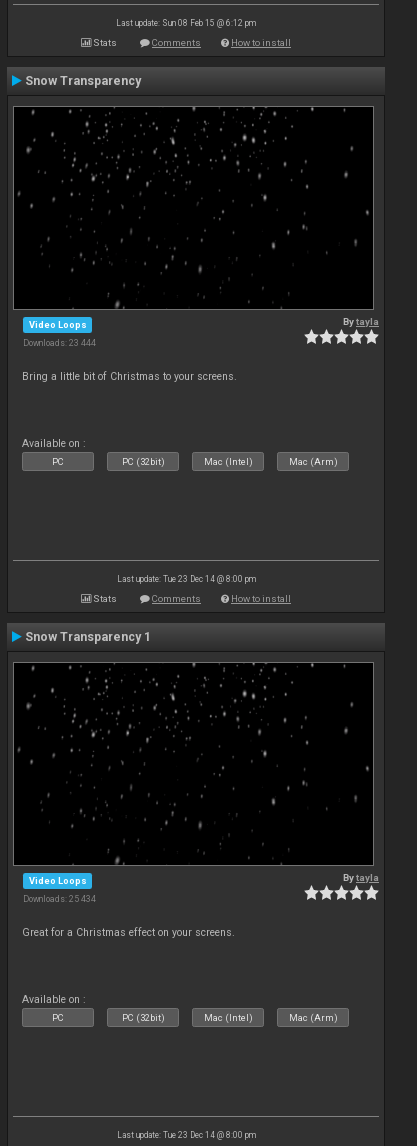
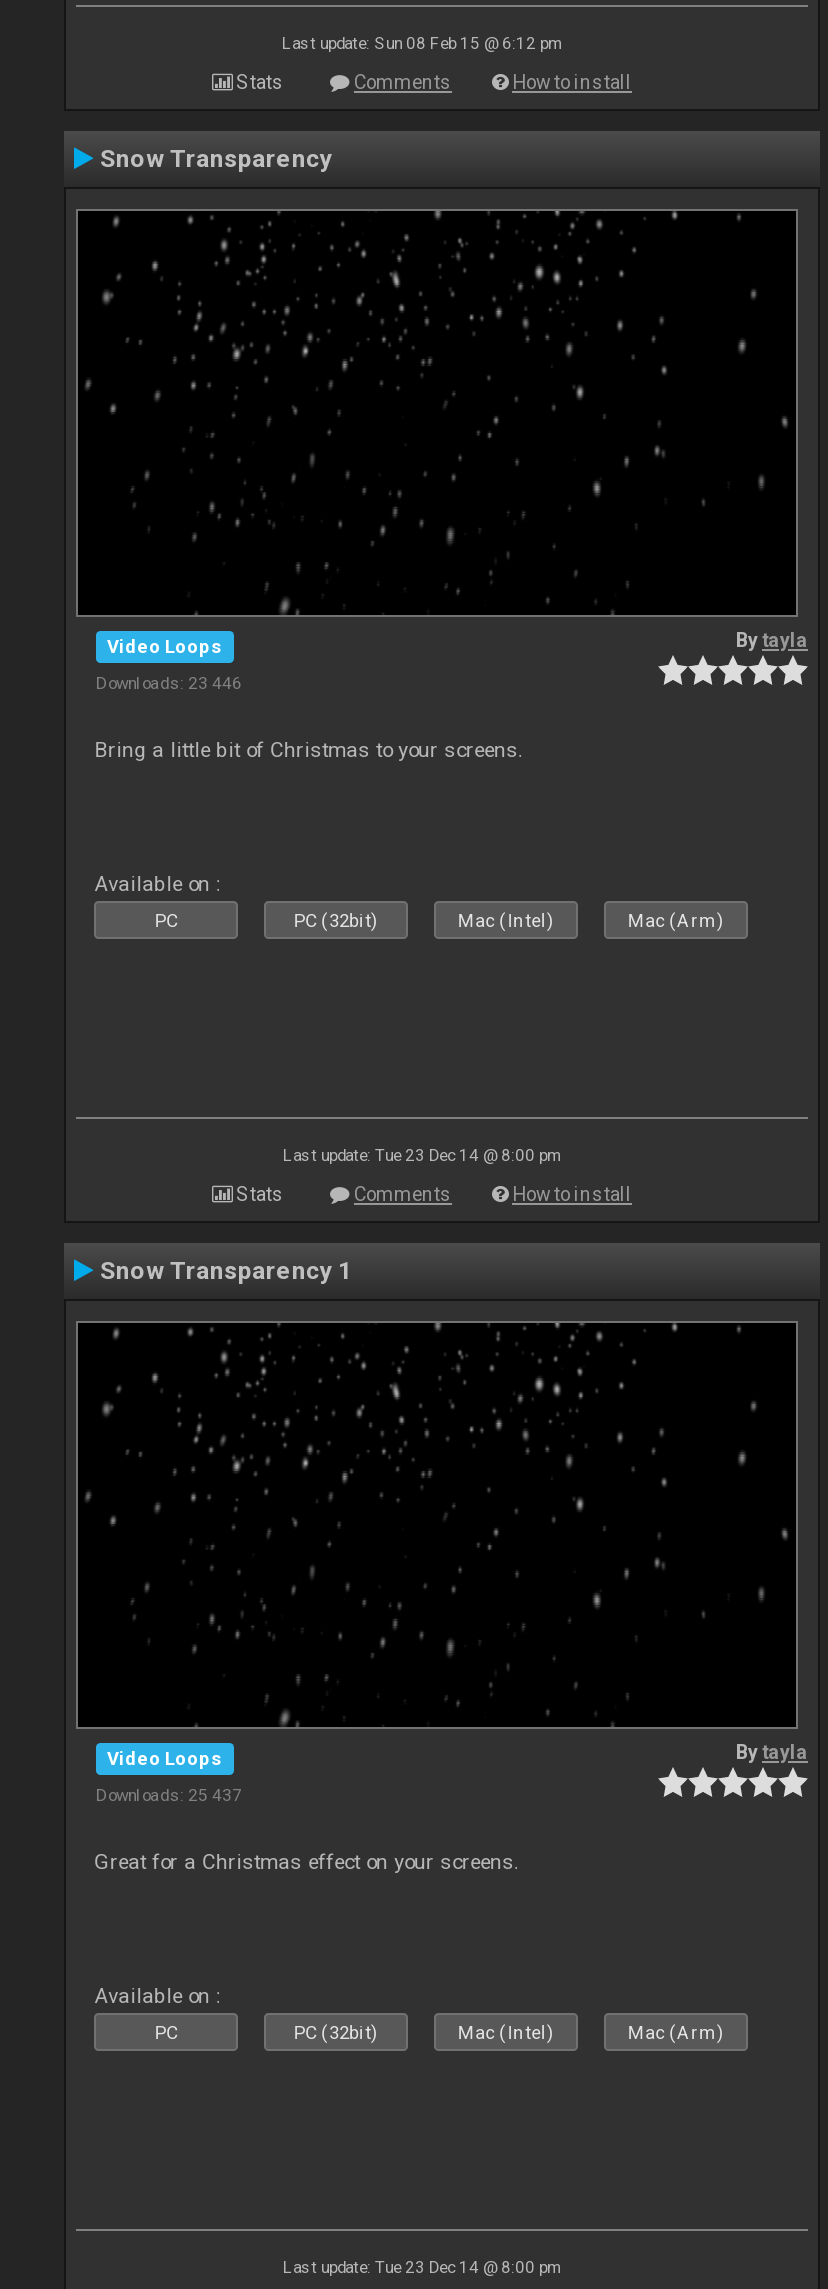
- Downloads: 23 444
+ Downloads: 23 446

- Downloads: 25 434
+ Downloads: 25 437
